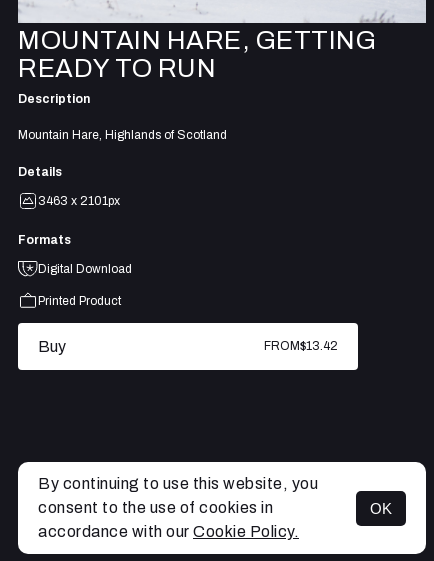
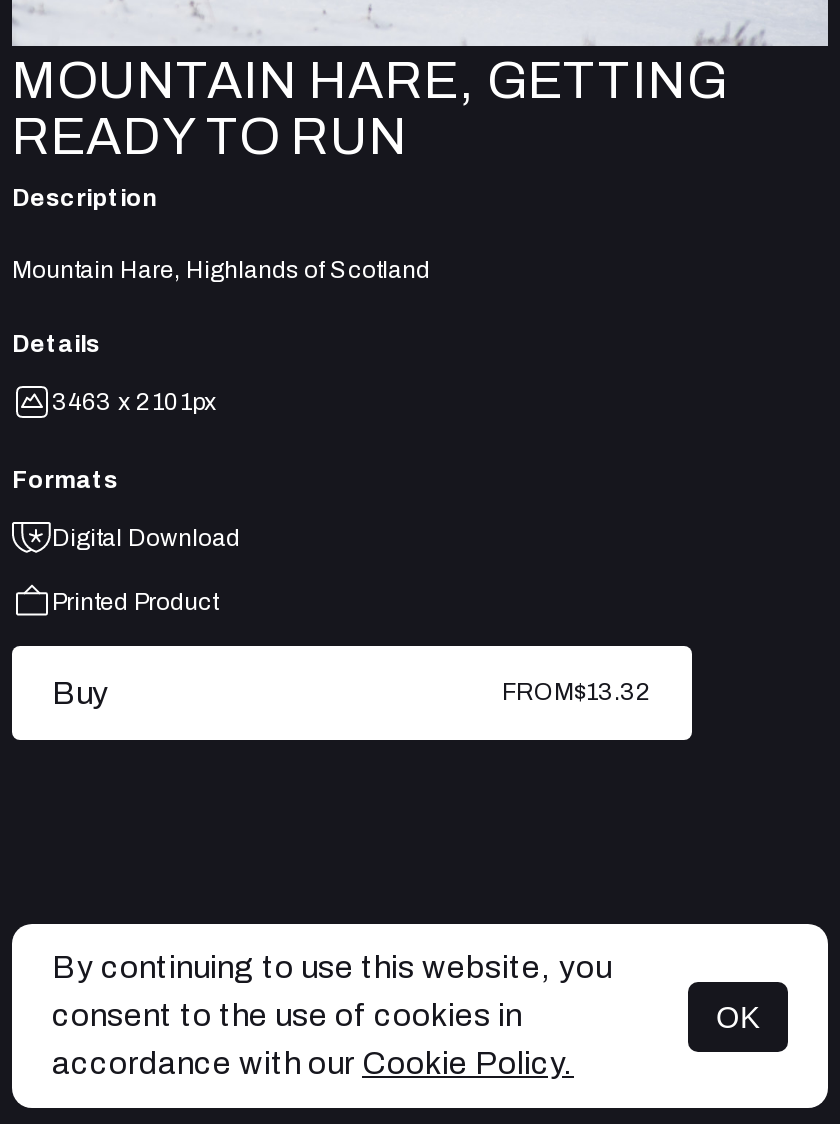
- FROM$13.42
+ FROM$13.32
